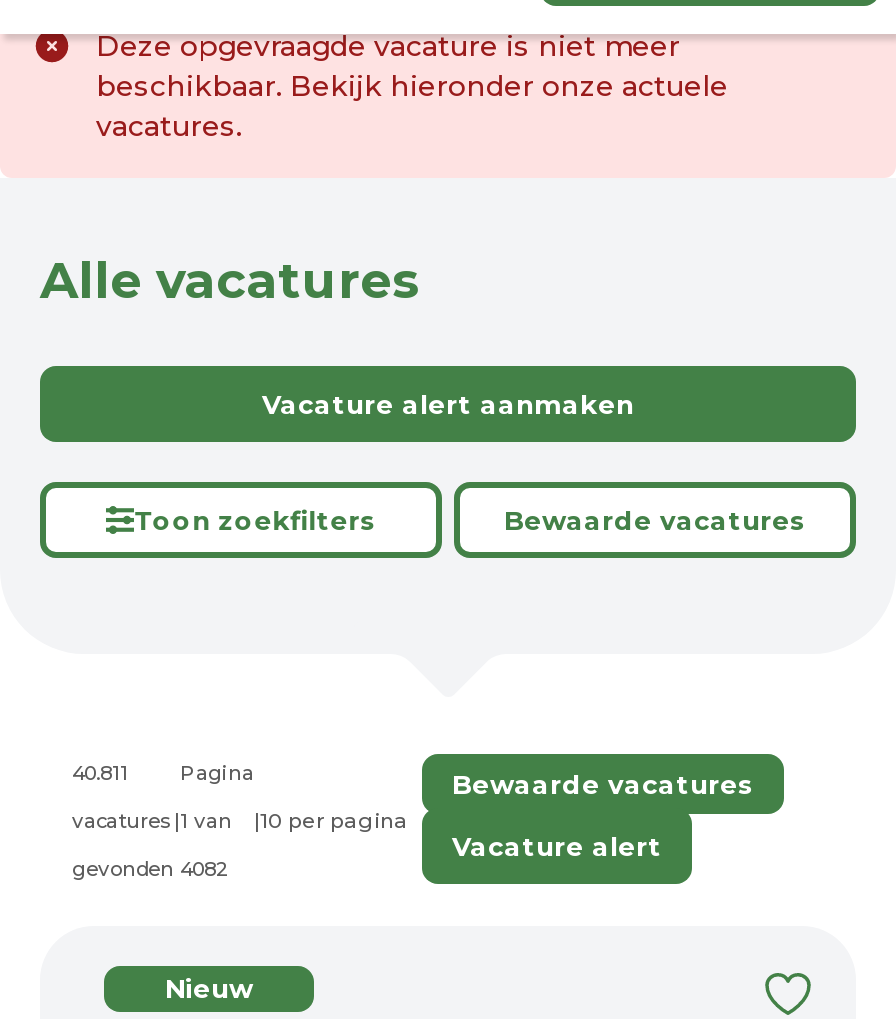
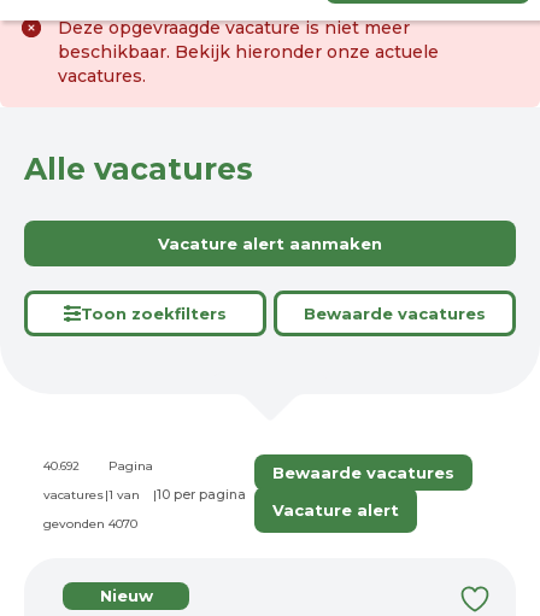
- 40.811 Pagina
+ 40.692 Pagina

- gevonden 4082
+ gevonden 4070
